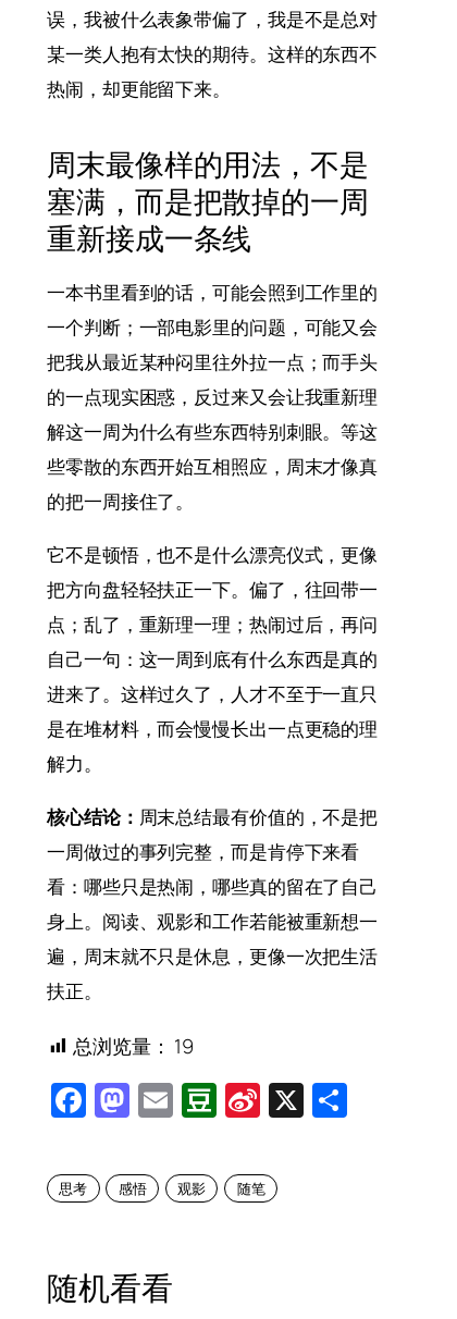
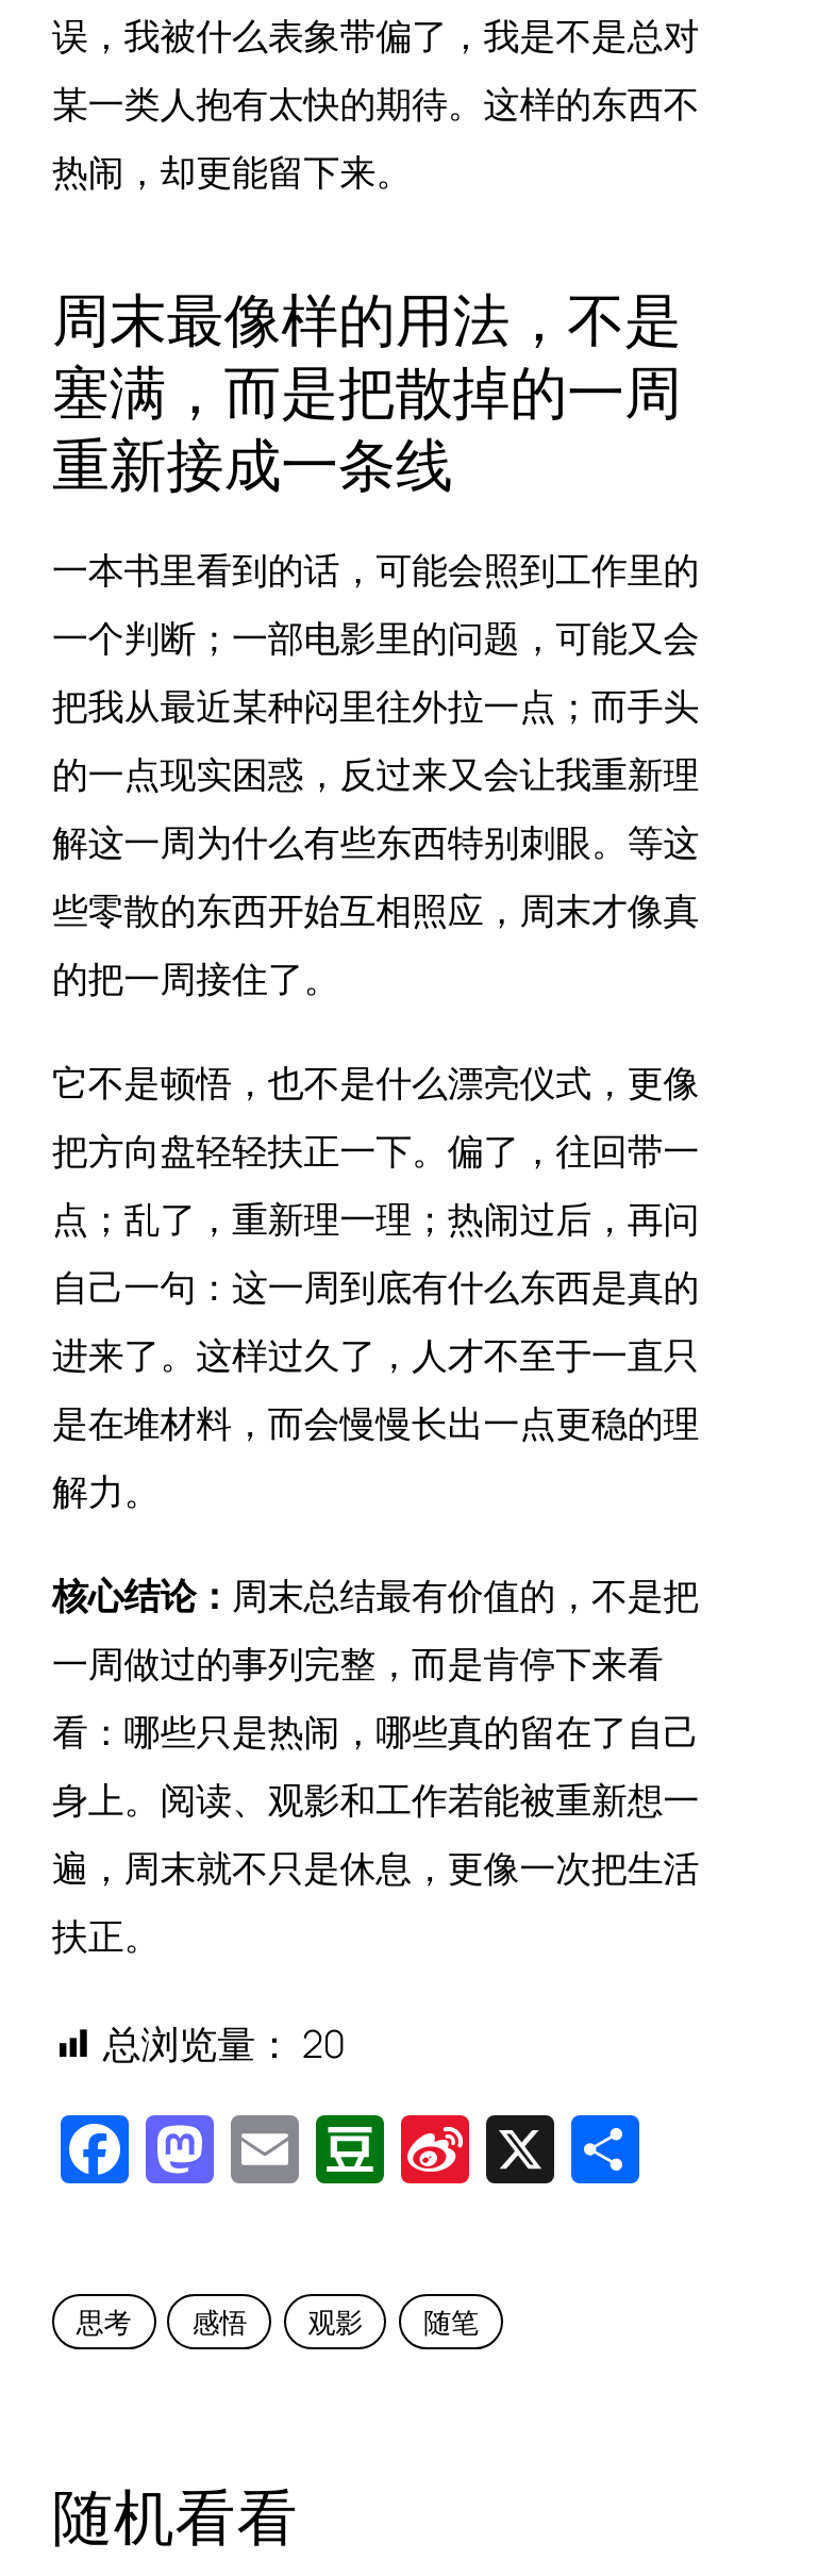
- 总浏览量： 19
+ 总浏览量： 20
